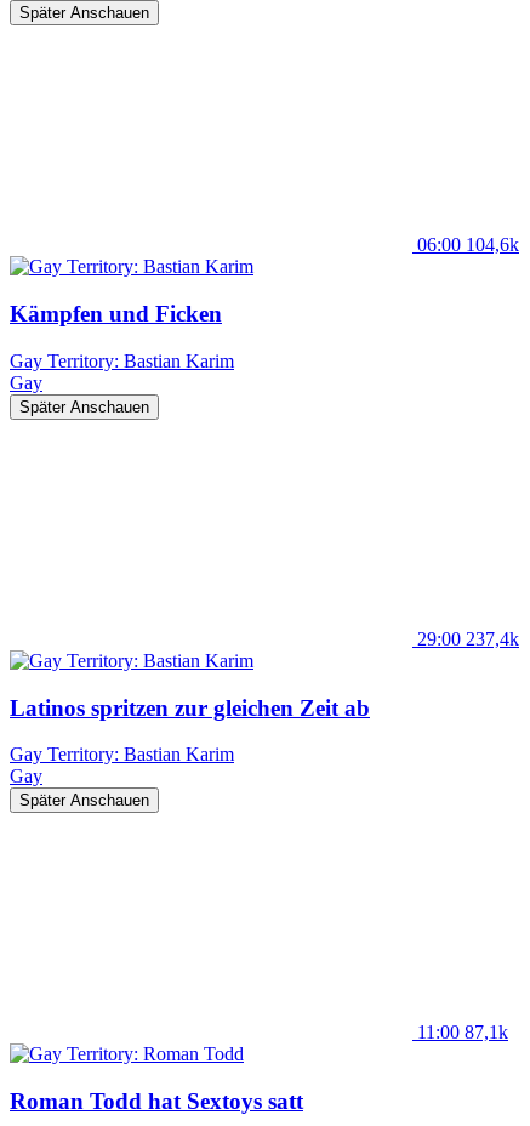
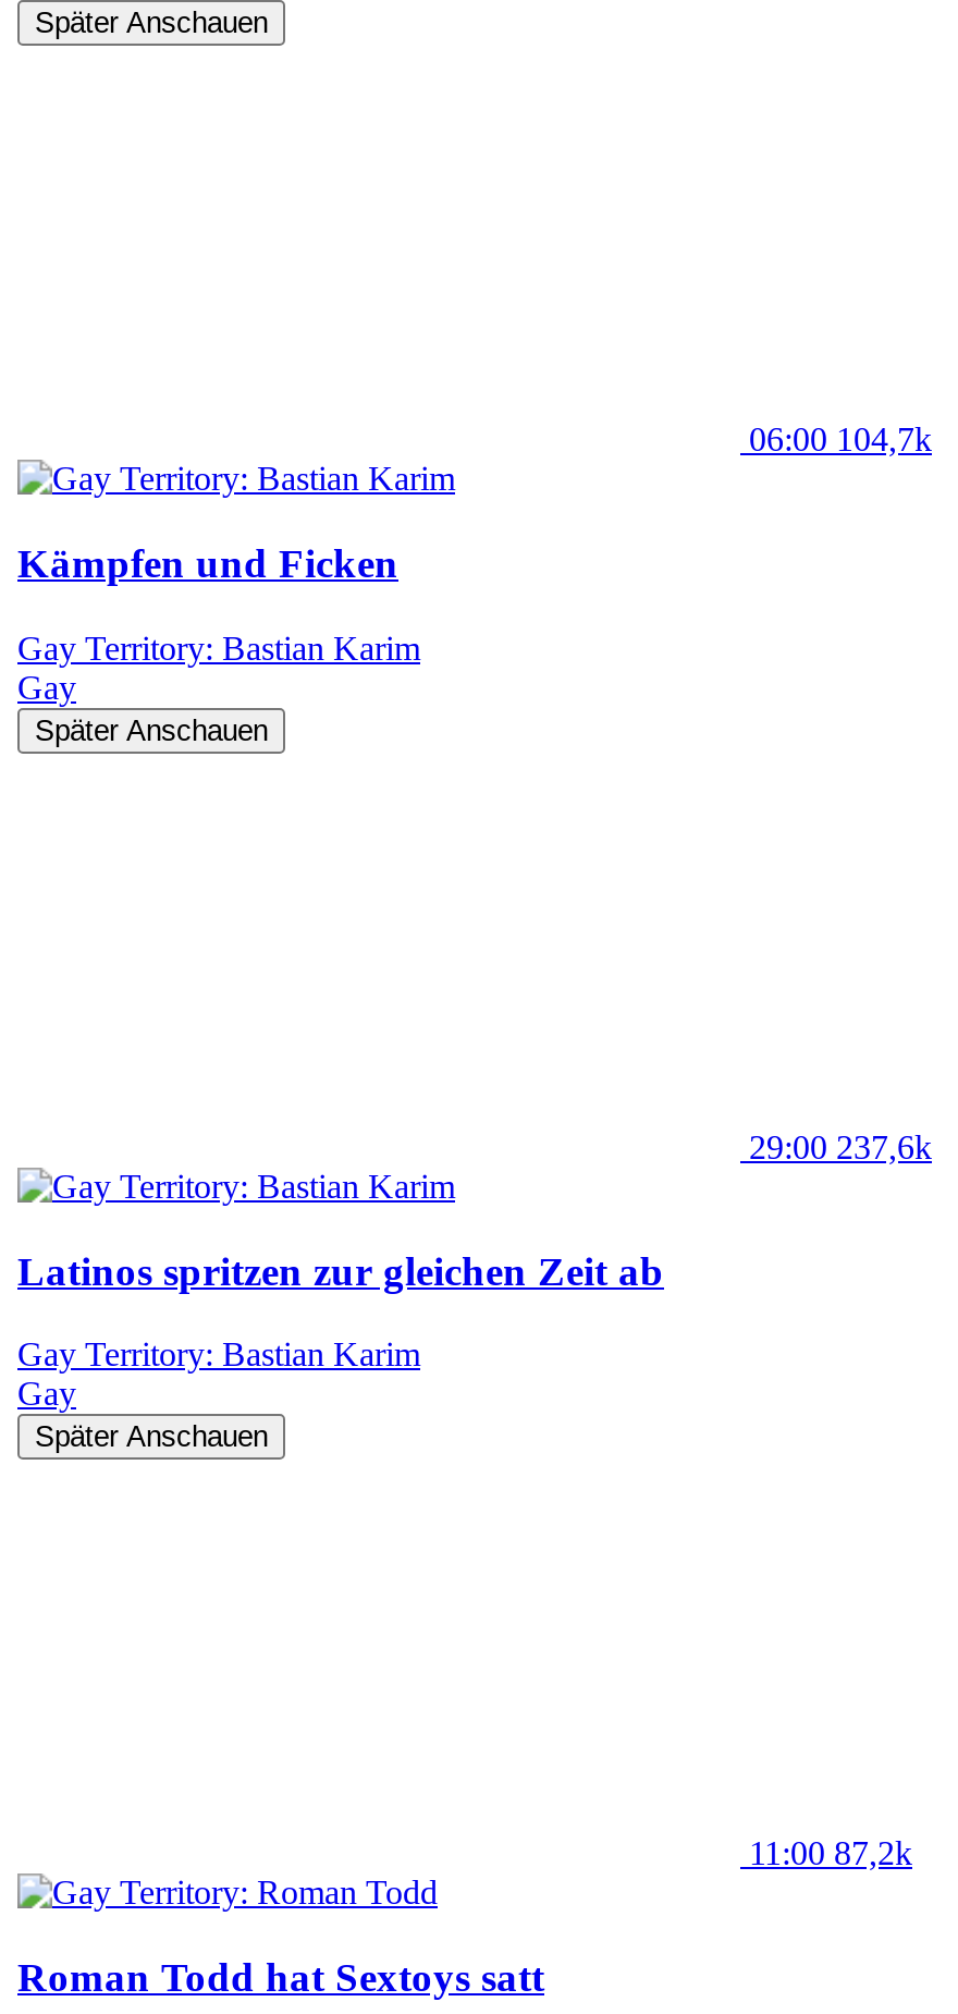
- 06:00 104,6k
+ 06:00 104,7k

- 29:00 237,4k
+ 29:00 237,6k

- 11:00 87,1k
+ 11:00 87,2k
